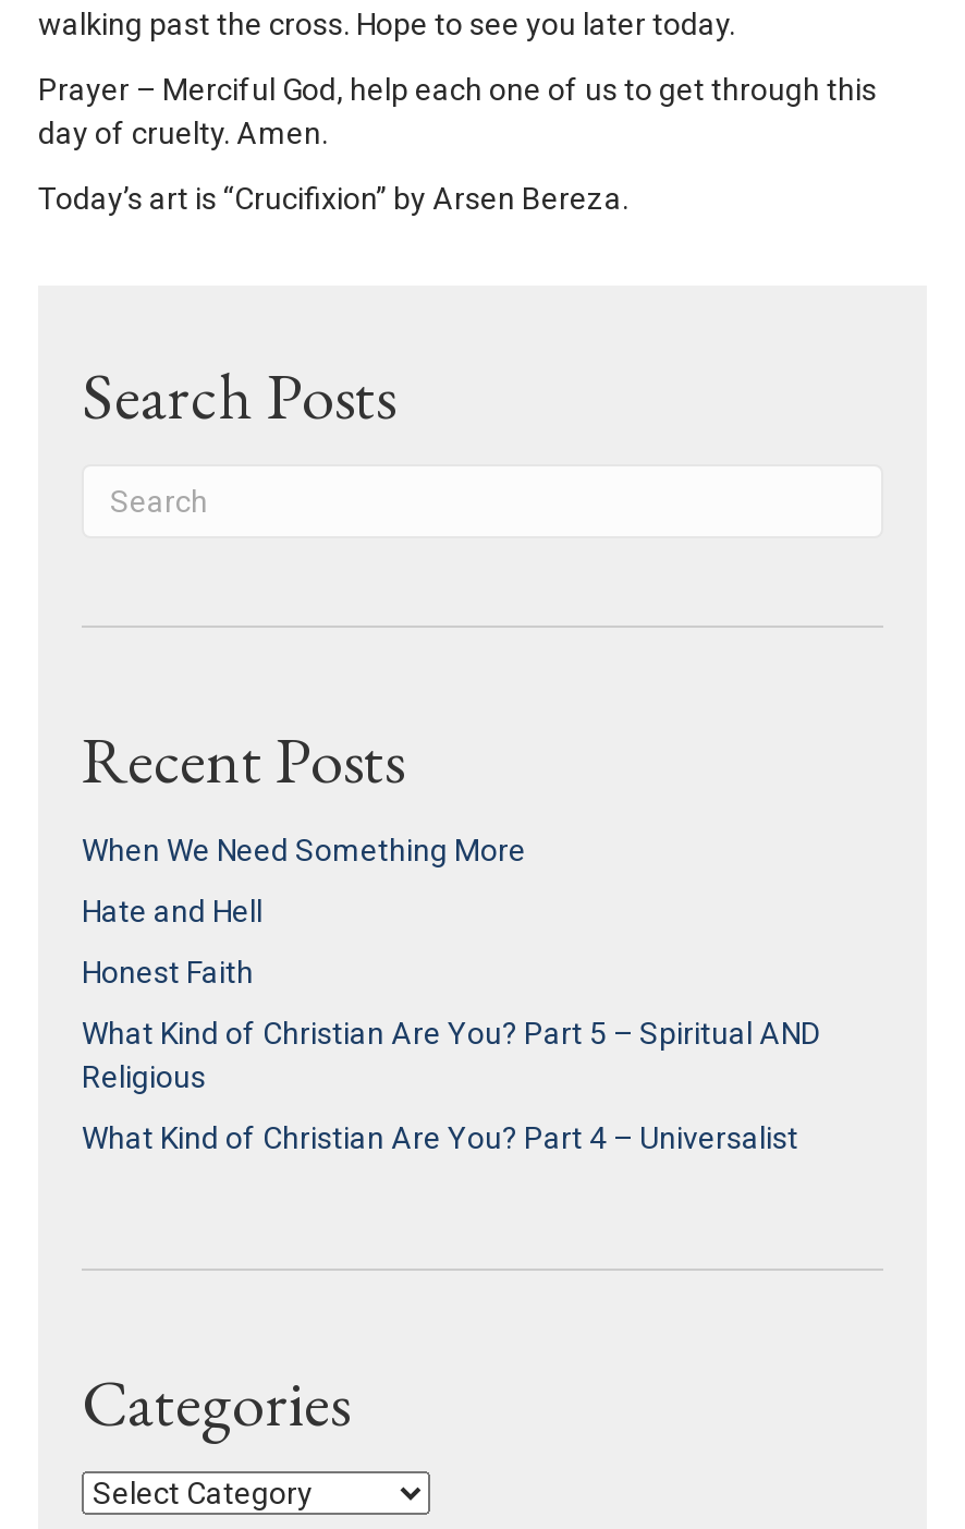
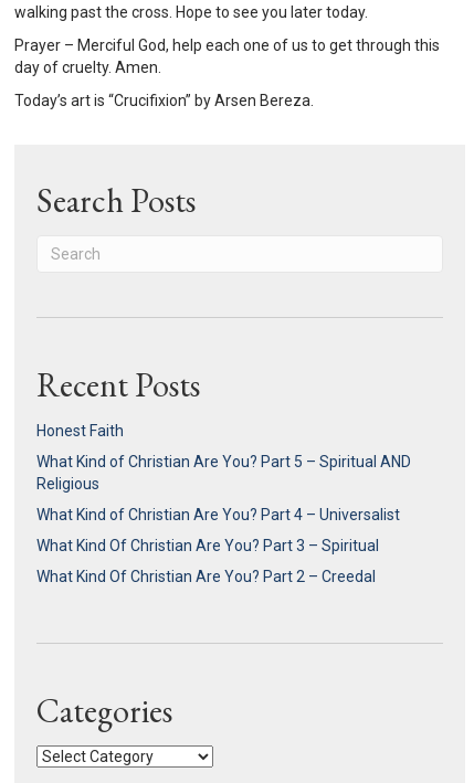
- When We Need Something More
- Hate and Hell

moved up: Honest Faith | What Kind of Christian Are You? Part 5 – Spiritual AND | Religious | What Kind of Christian Are You? Part 4 – Universalist

+ What Kind Of Christian Are You? Part 3 – Spiritual
+ What Kind Of Christian Are You? Part 2 – Creedal
